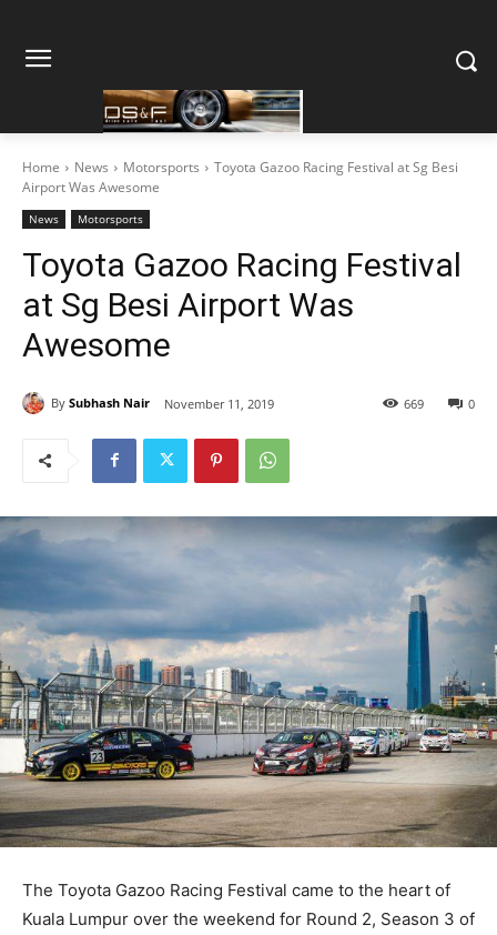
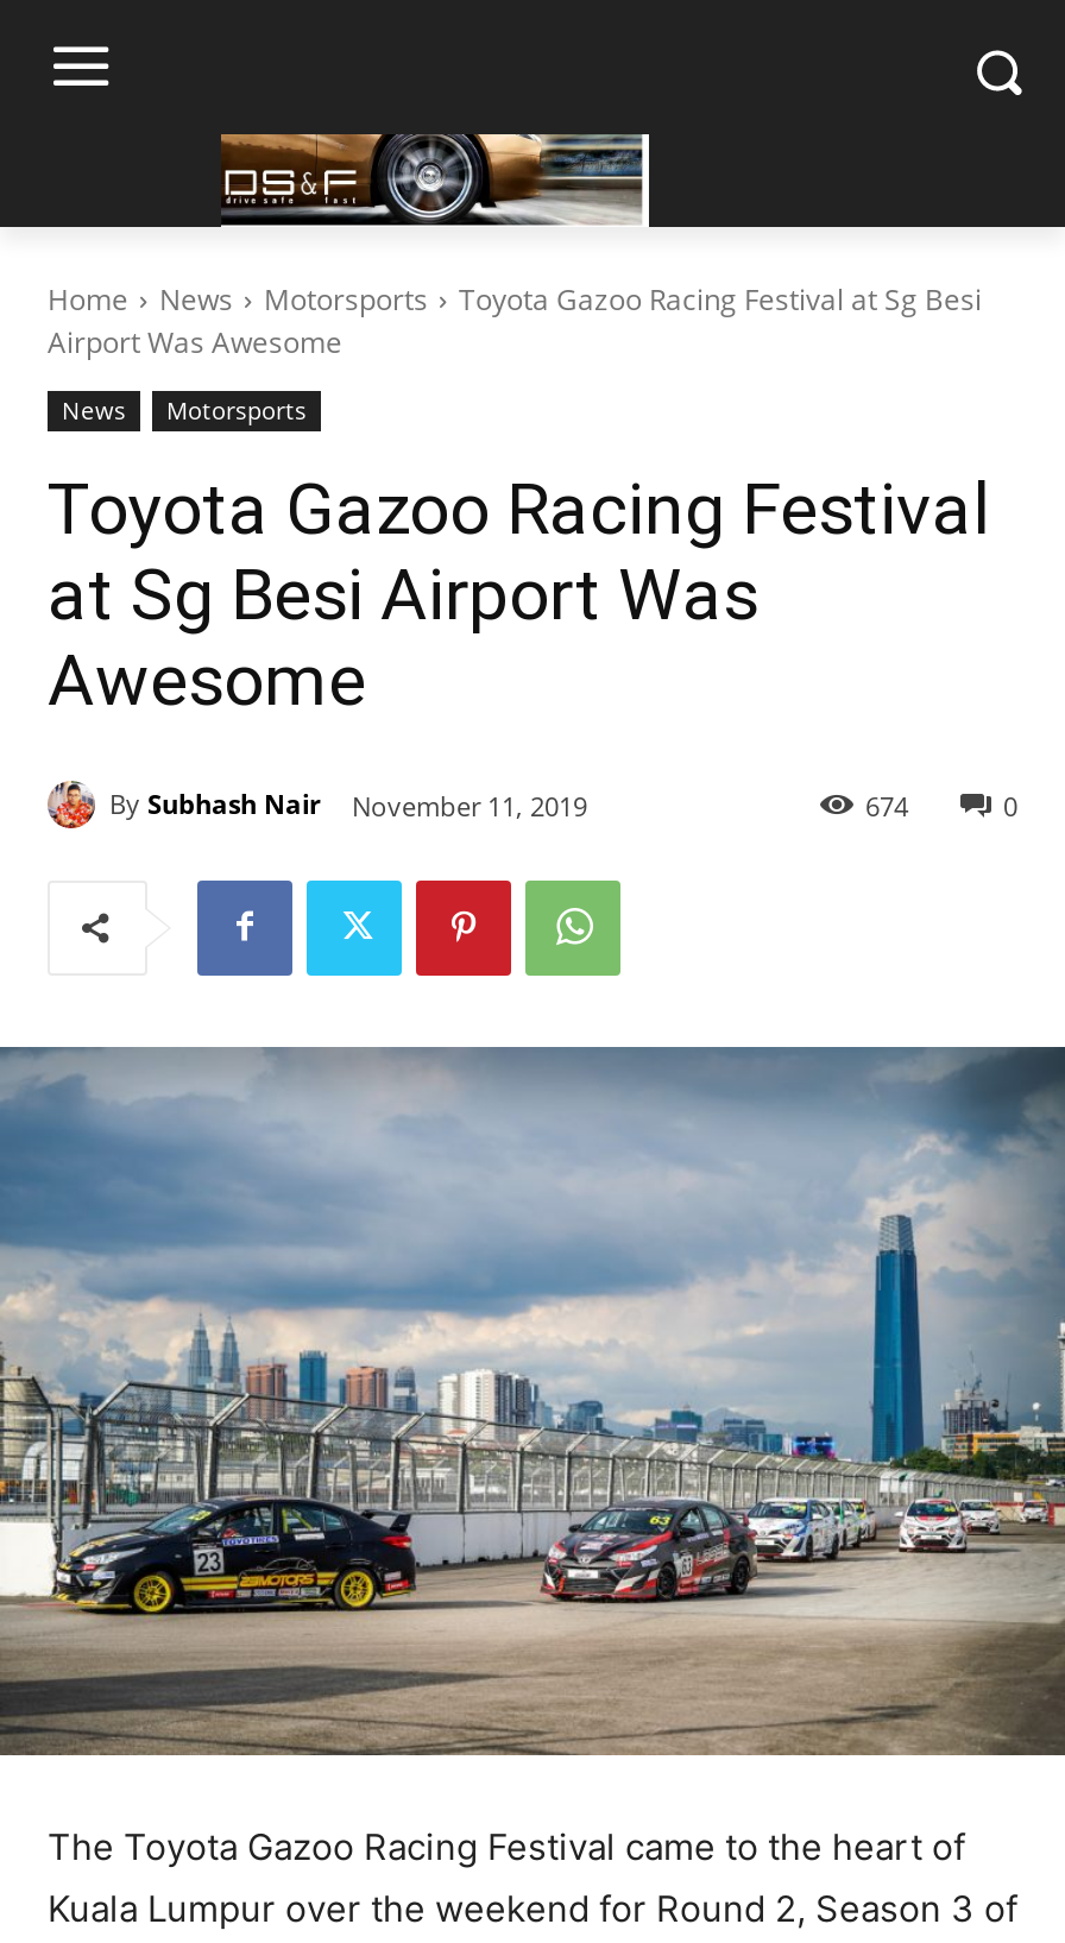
- 669
+ 674
